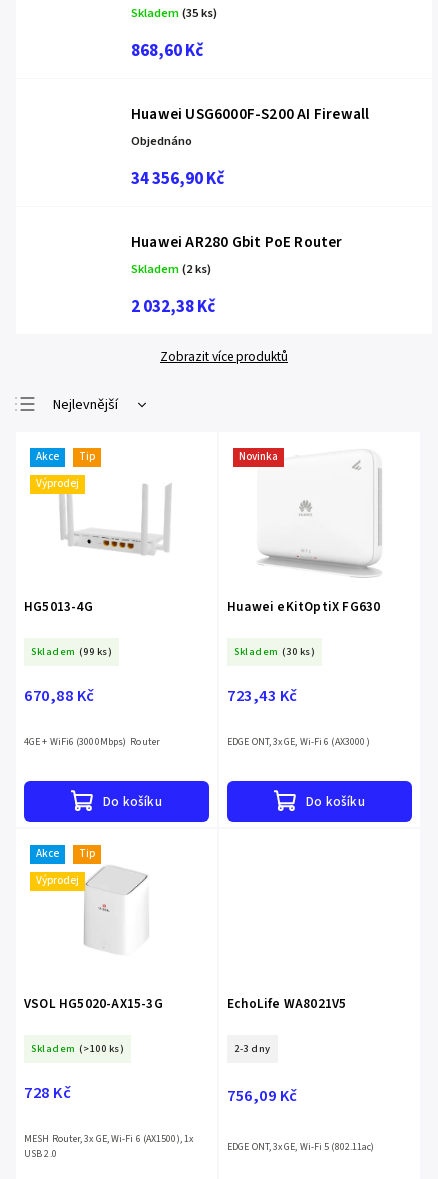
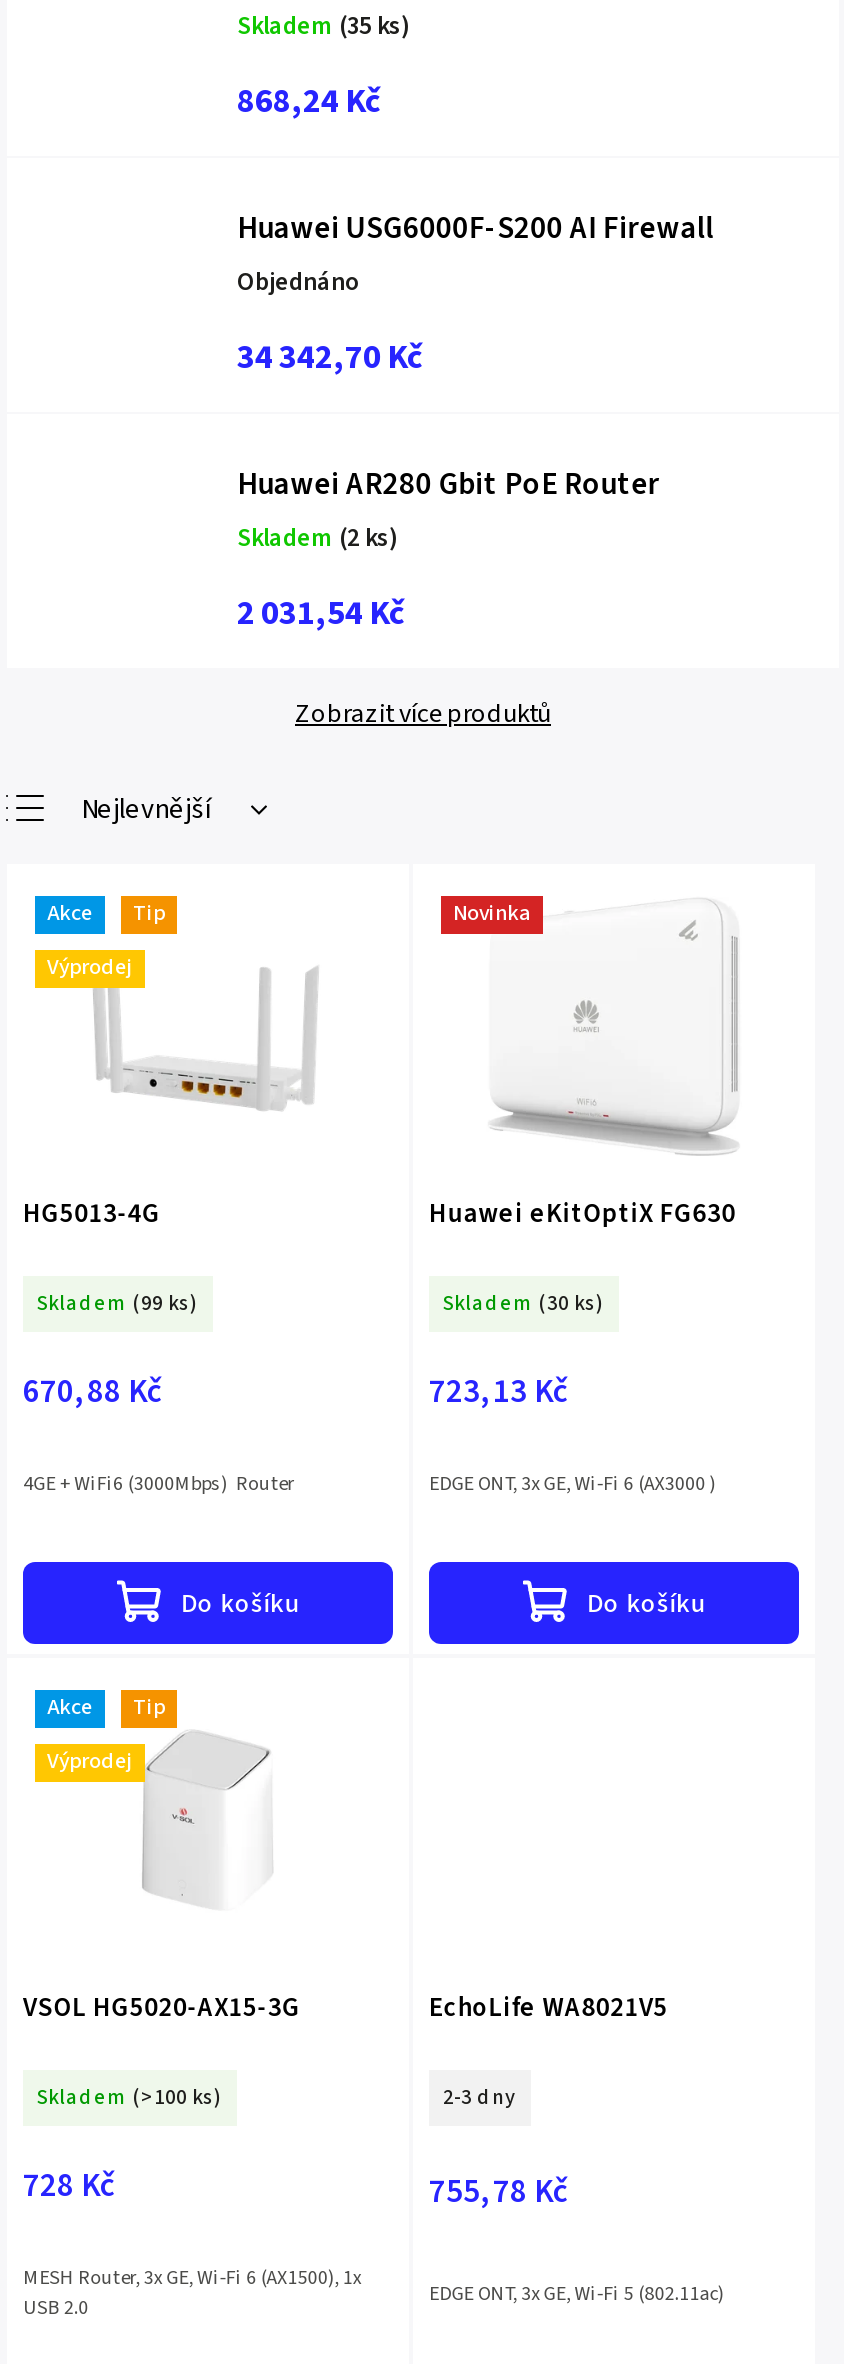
- 868,60 Kč
+ 868,24 Kč

- 34 356,90 Kč
+ 34 342,70 Kč

- 2 032,38 Kč
+ 2 031,54 Kč

- 723,43 Kč
+ 723,13 Kč

- 756,09 Kč
+ 755,78 Kč
